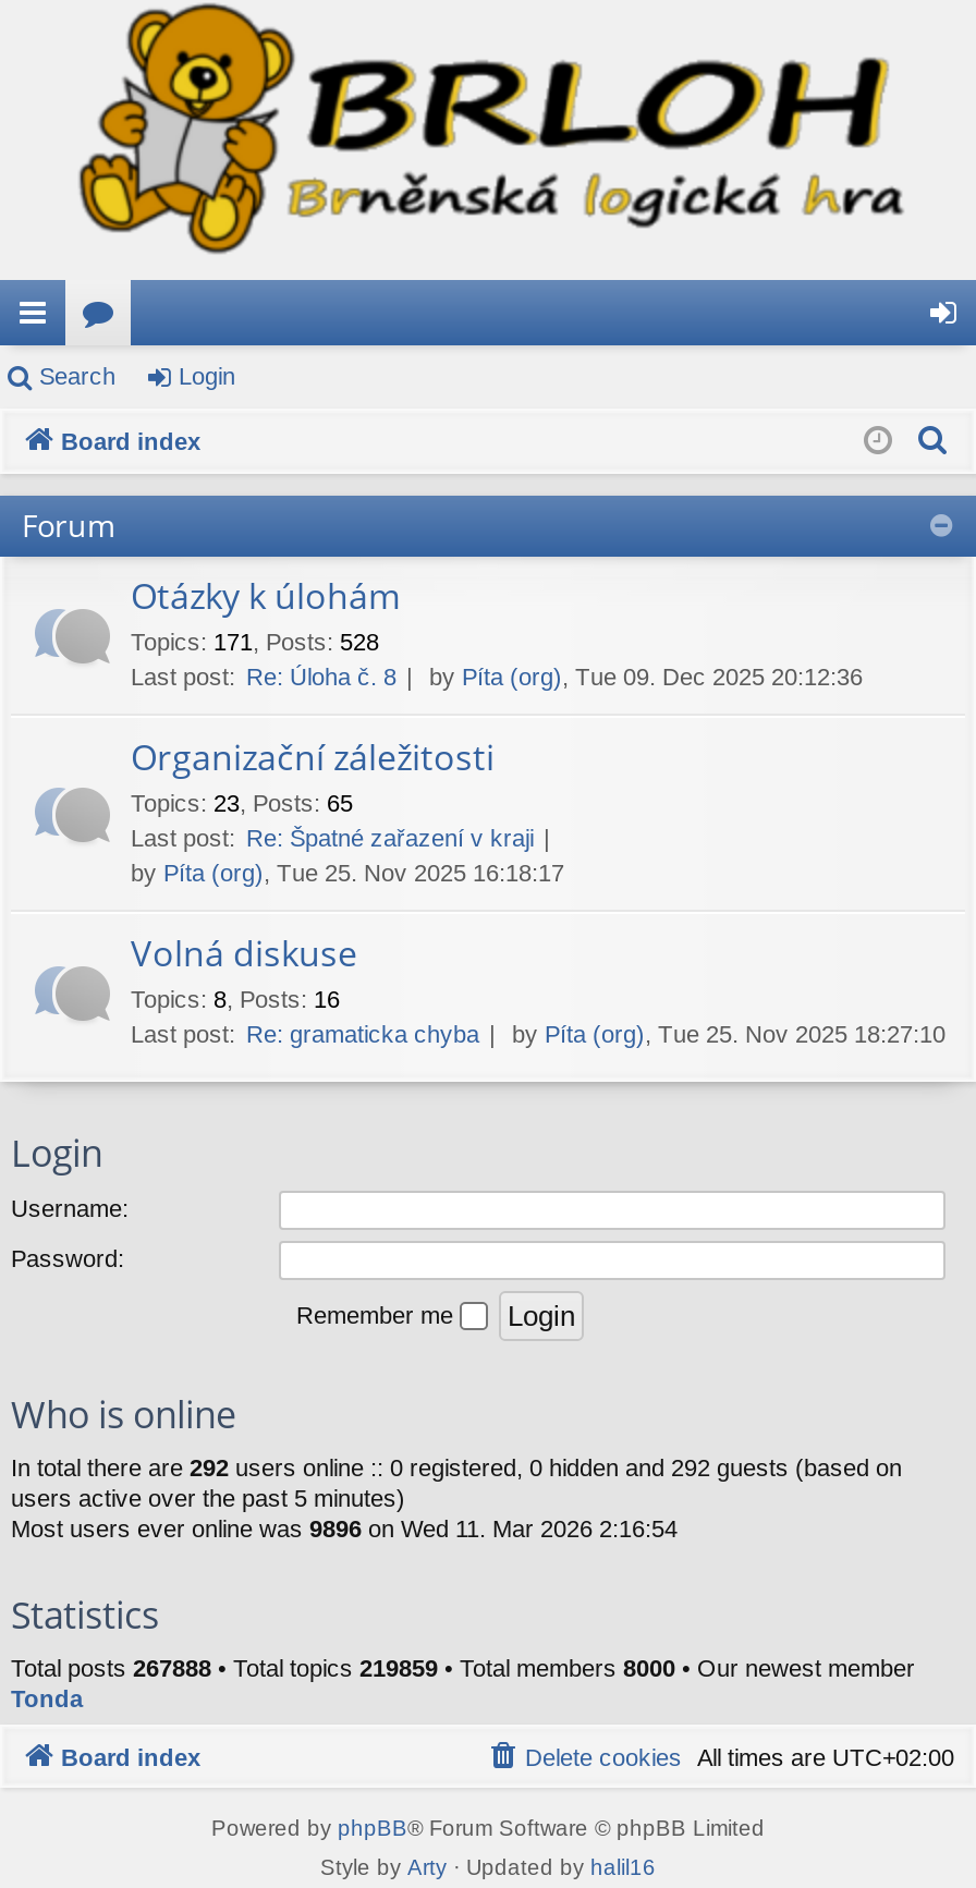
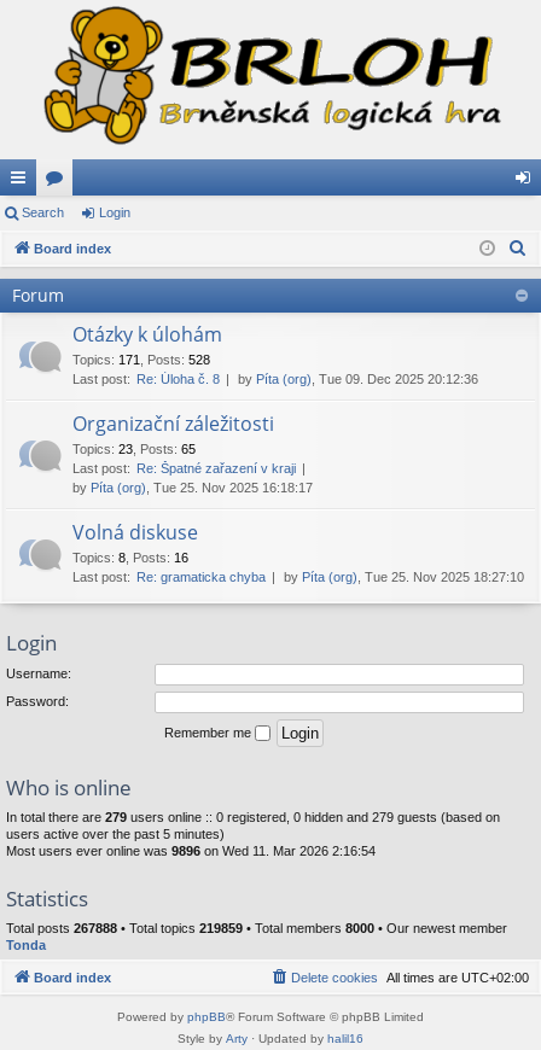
- In total there are 292 users online :: 0 registered, 0 hidden and 292 guests (based on
+ In total there are 279 users online :: 0 registered, 0 hidden and 279 guests (based on
